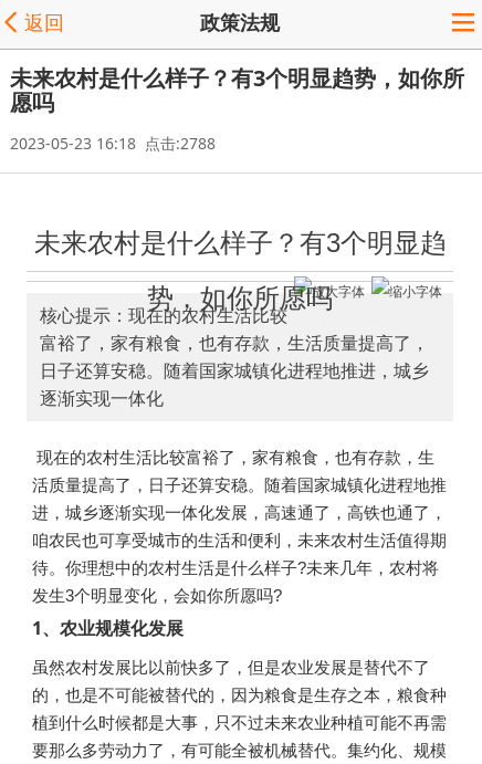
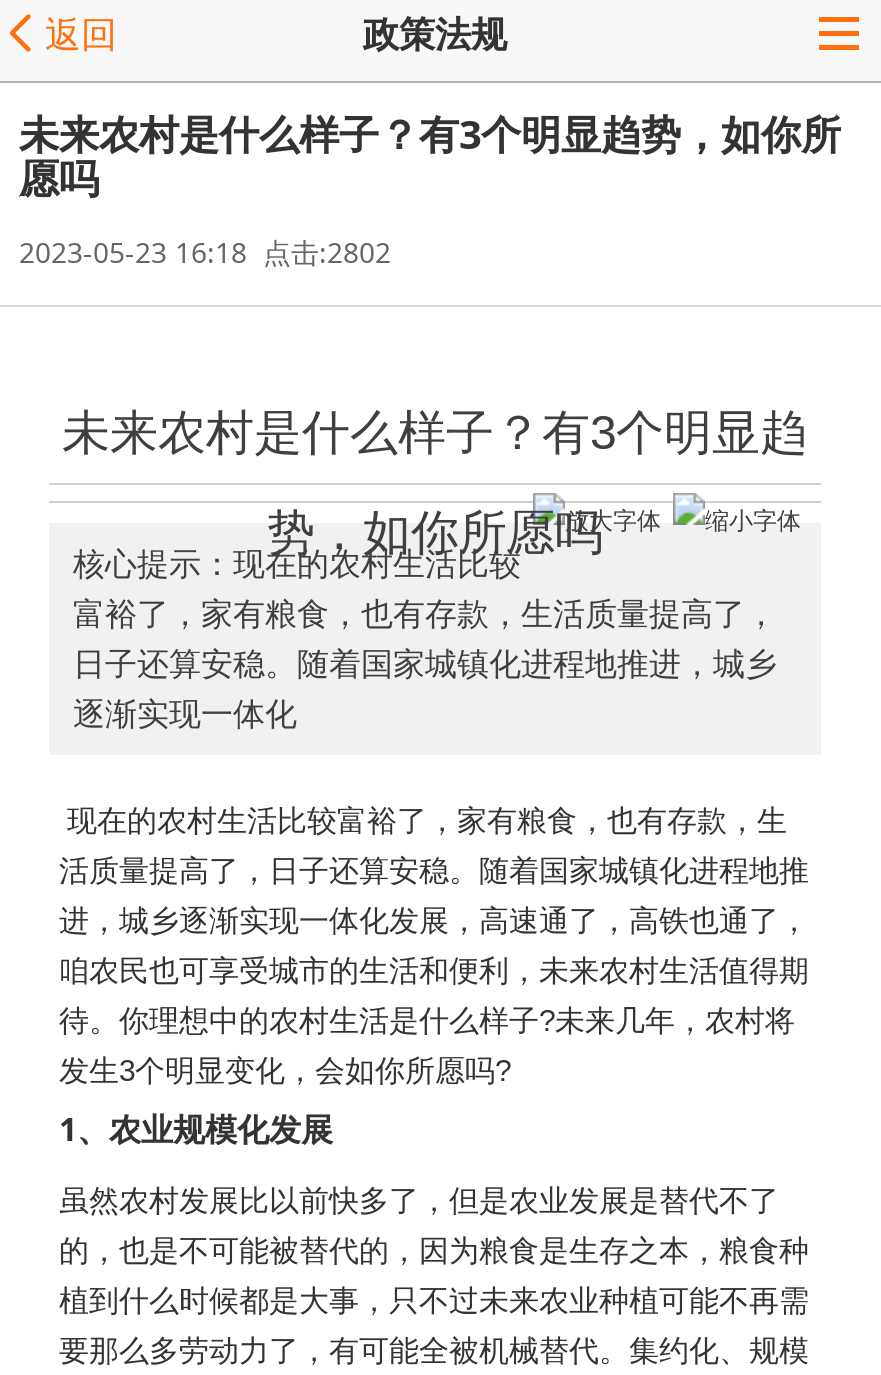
- 2023-05-23 16:18 点击:2788
+ 2023-05-23 16:18 点击:2802
